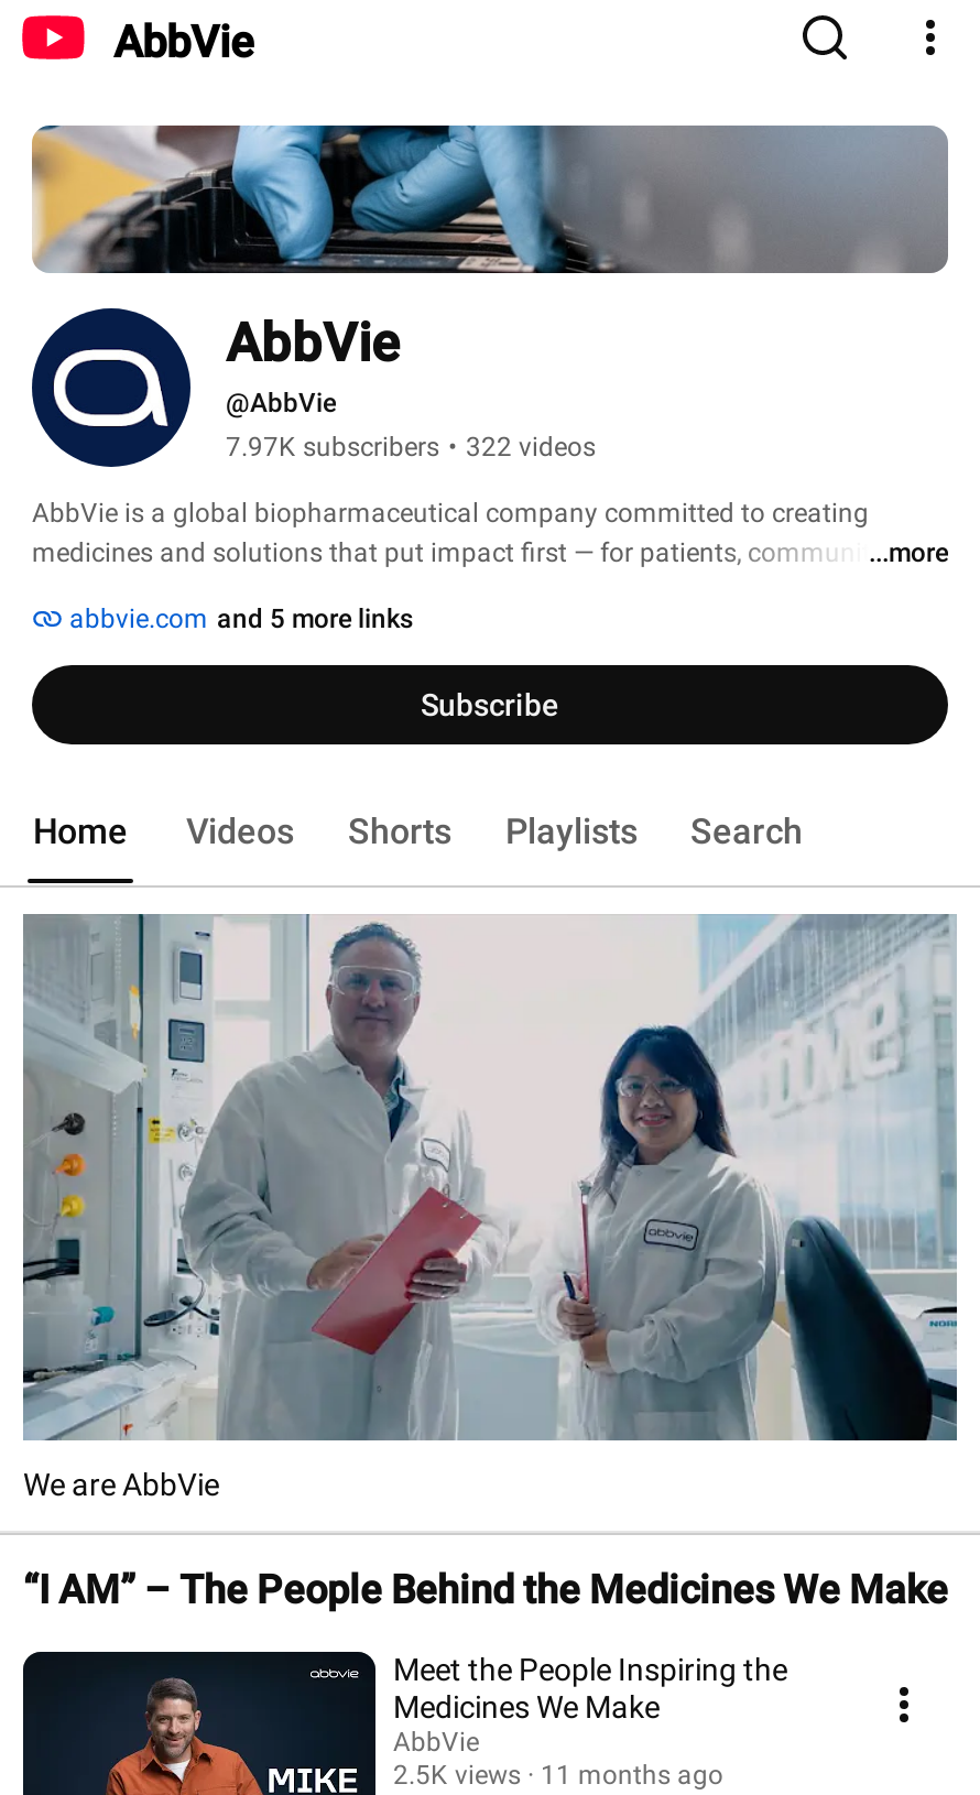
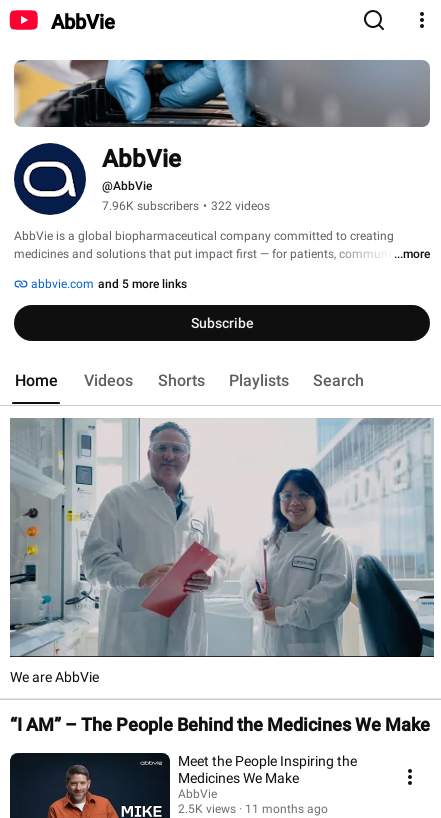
- 7.97K subscribers • 322 videos
+ 7.96K subscribers • 322 videos
